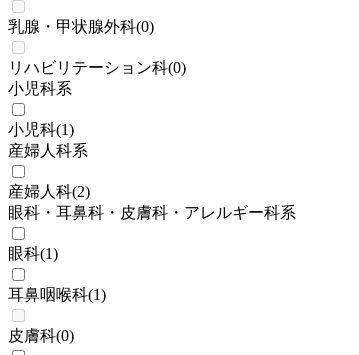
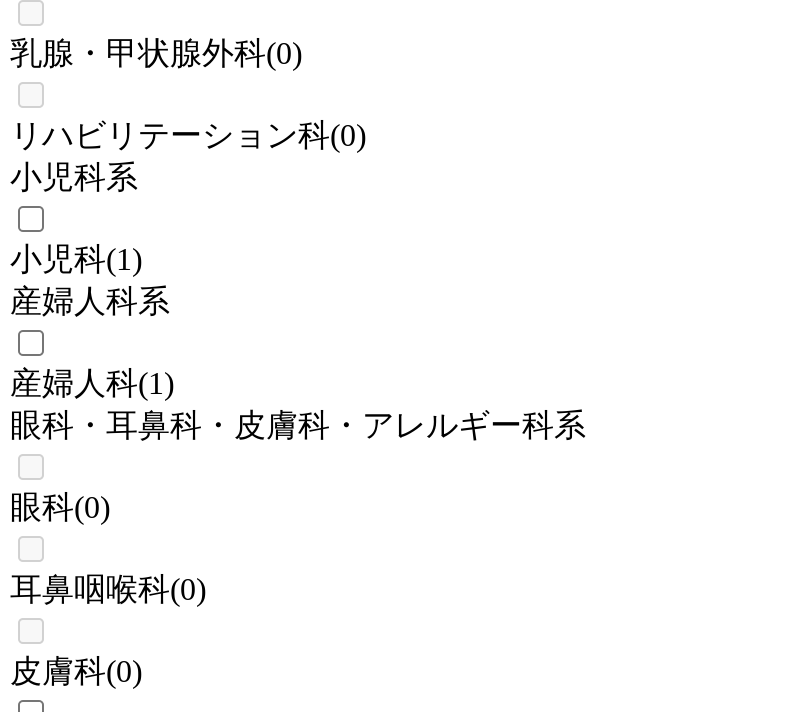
- 産婦人科(2)
+ 産婦人科(1)

- 眼科(1)
+ 眼科(0)

- 耳鼻咽喉科(1)
+ 耳鼻咽喉科(0)
